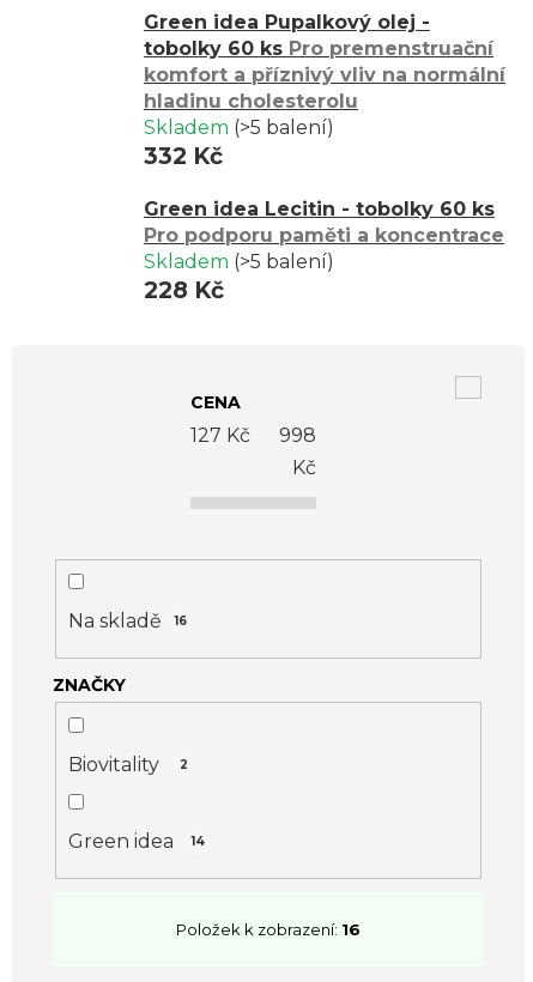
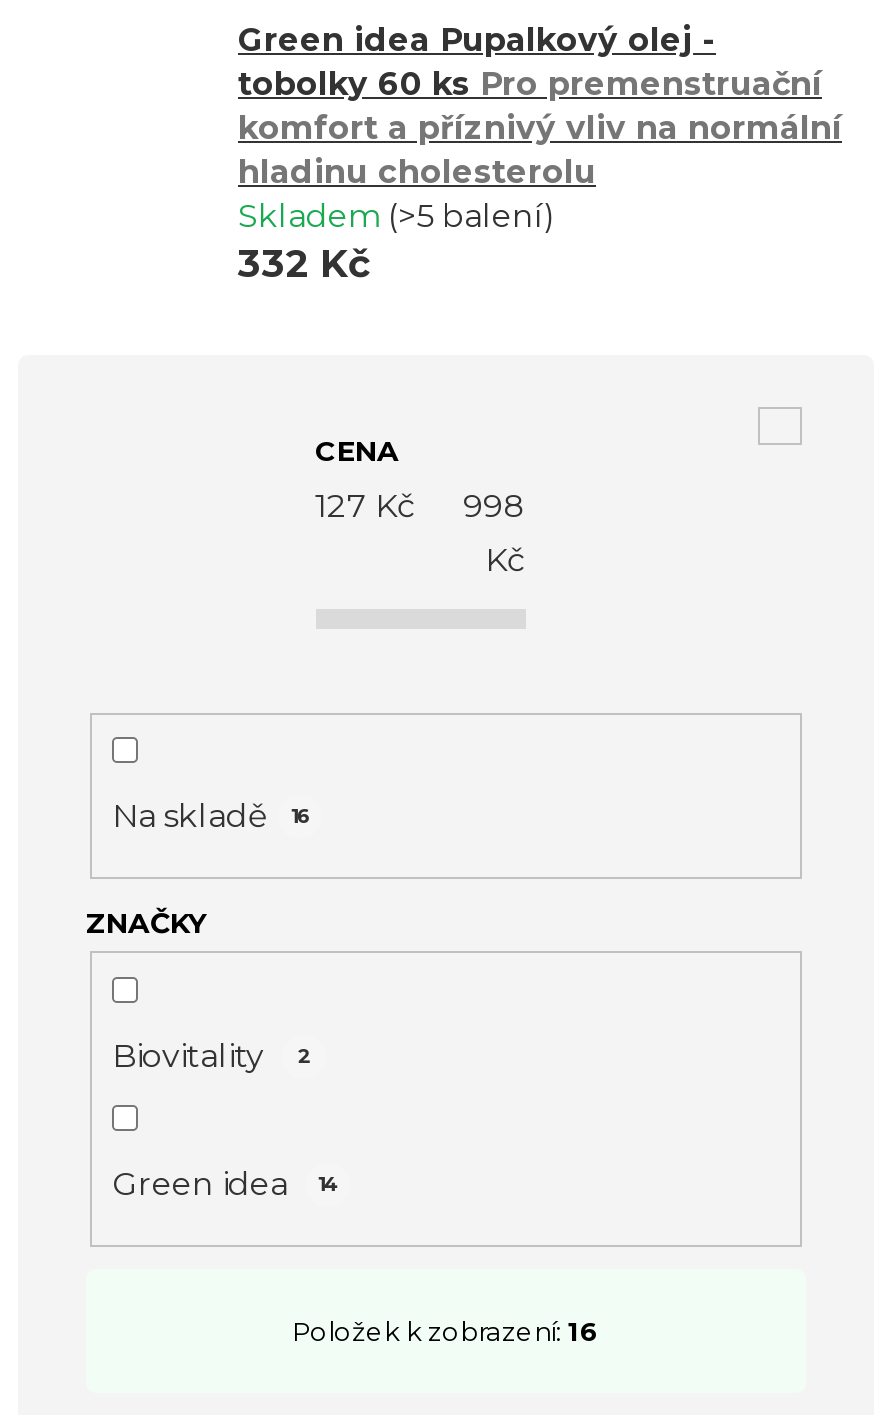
- Green idea Lecitin - tobolky 60 ks
- Pro podporu paměti a koncentrace
- Skladem (>5 balení)
- 228 Kč
